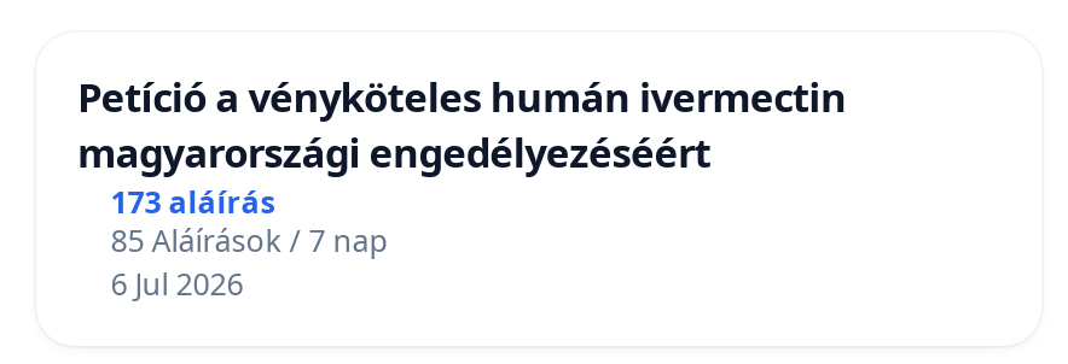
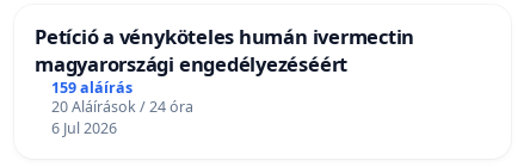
- 173 aláírás
+ 159 aláírás

- 85 Aláírások / 7 nap
+ 20 Aláírások / 24 óra
